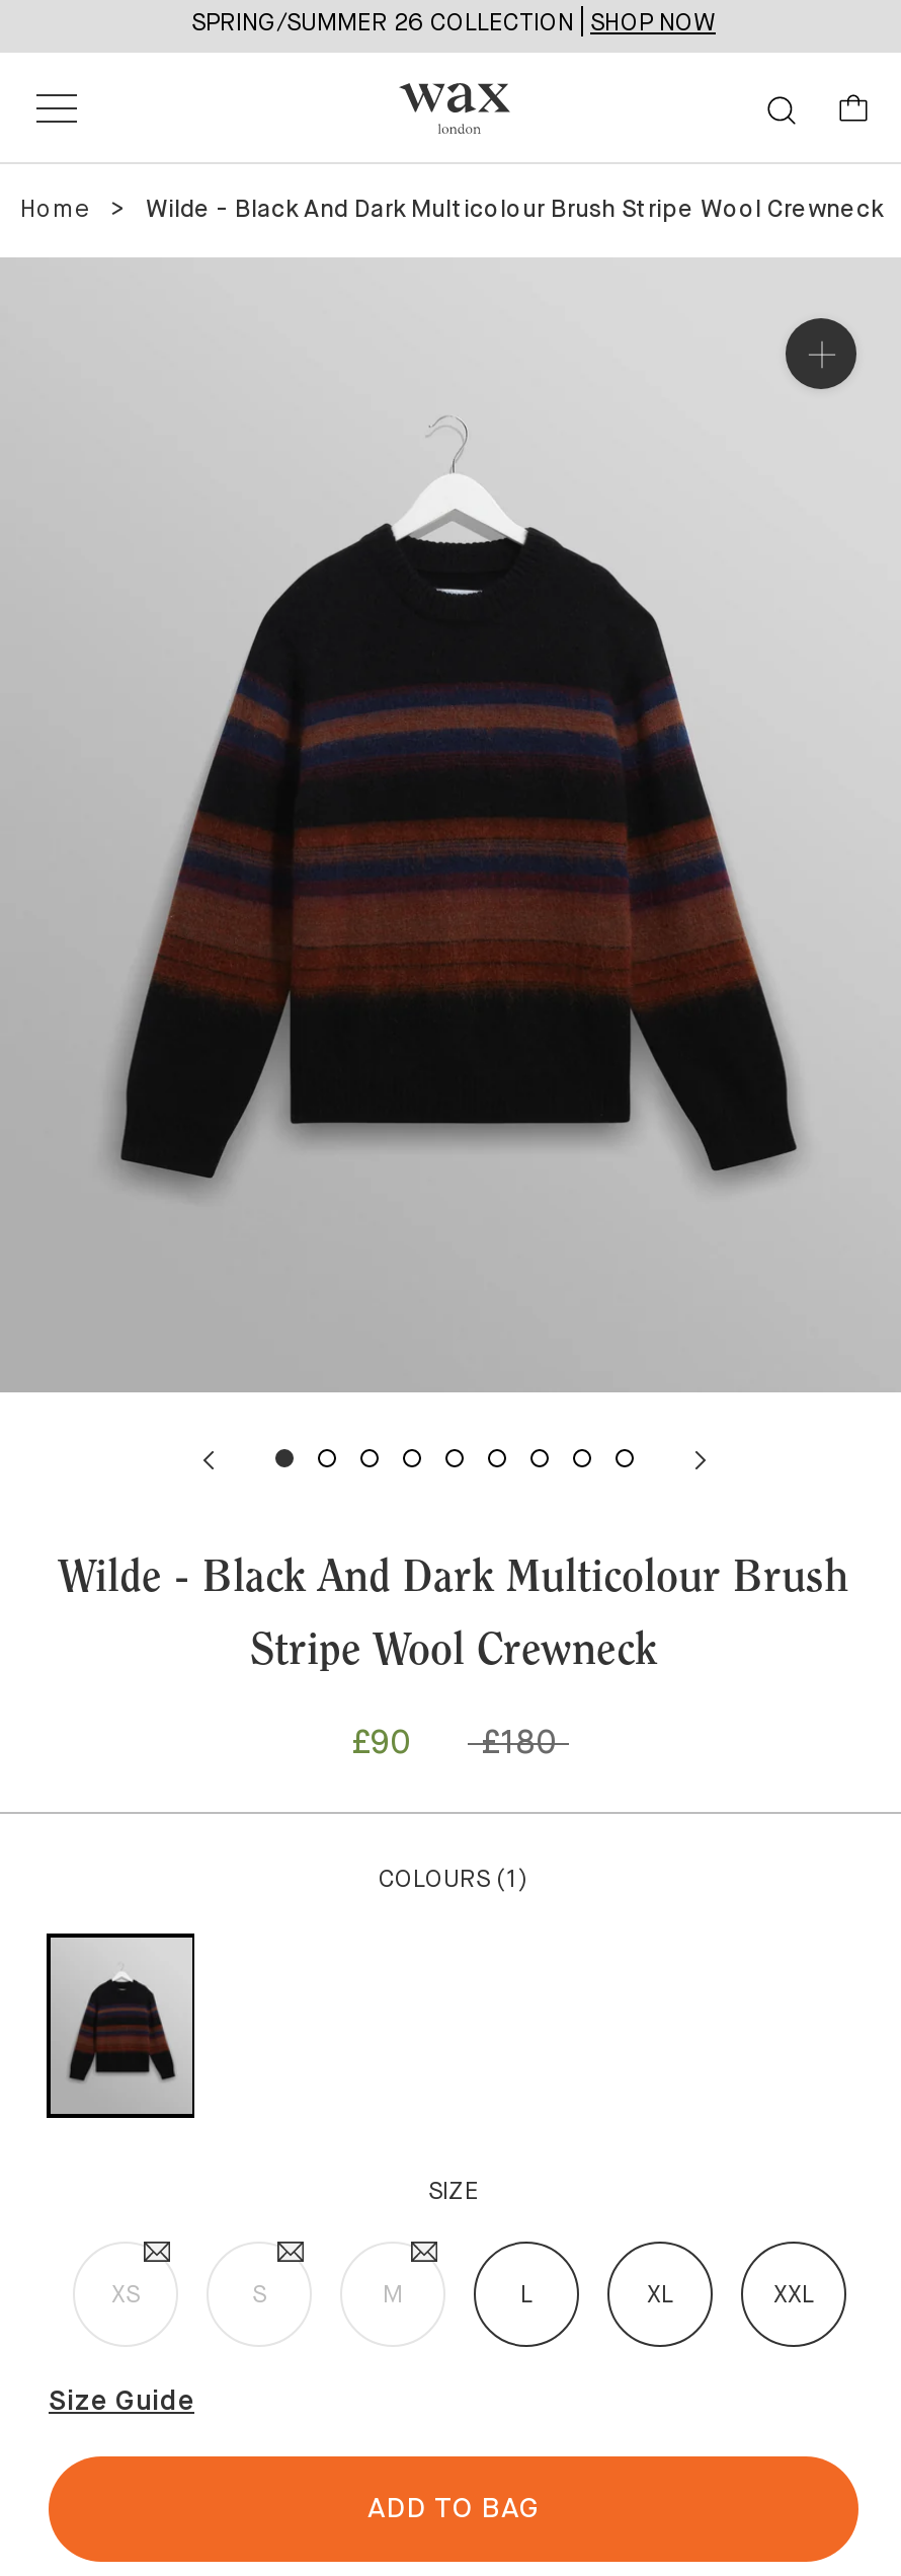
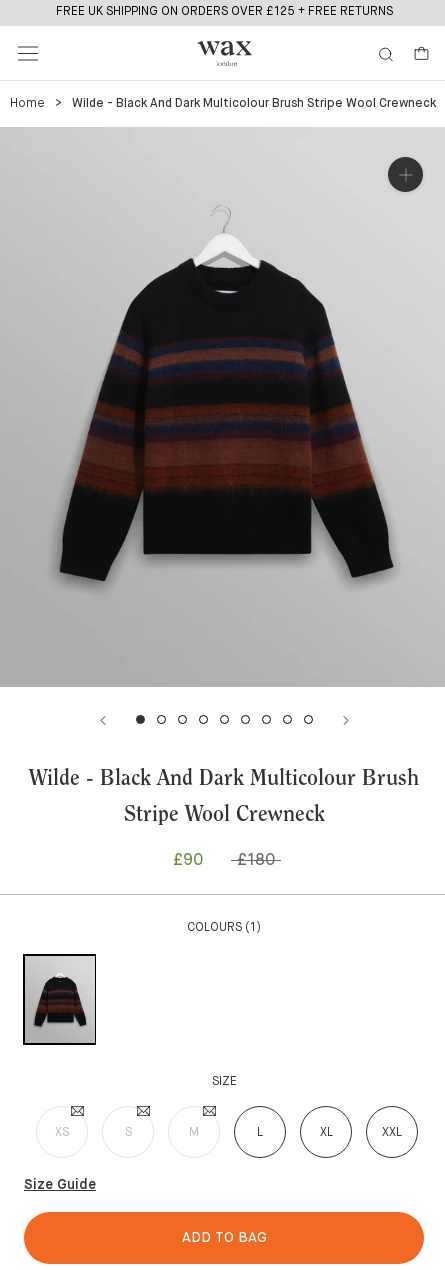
- SPRING/SUMMER 26 COLLECTION SHOP NOW
+ FREE UK SHIPPING ON ORDERS OVER £125 + FREE RETURNS
